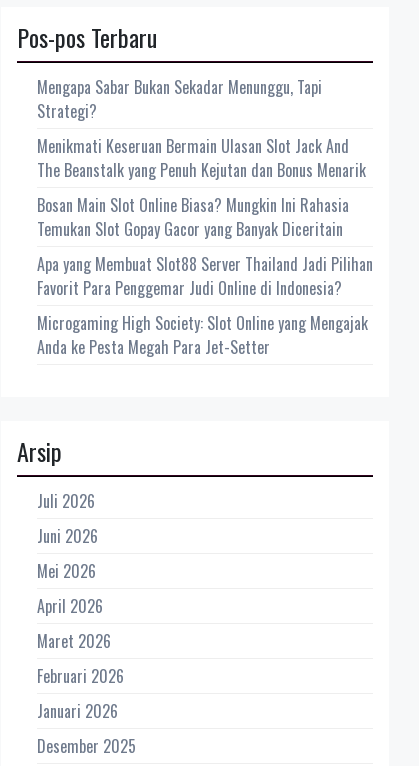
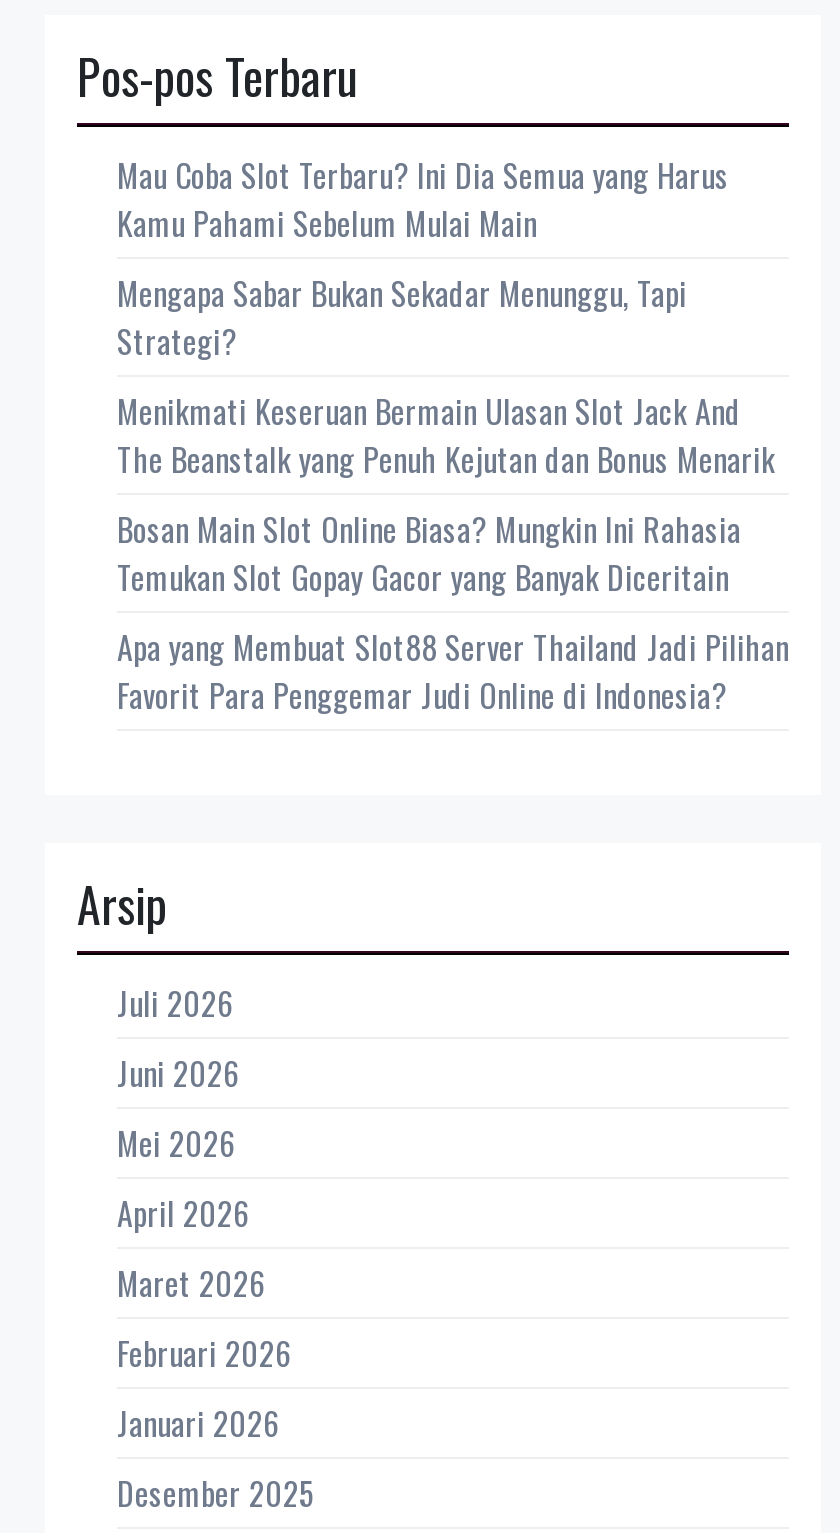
+ Mau Coba Slot Terbaru? Ini Dia Semua yang Harus
+ Kamu Pahami Sebelum Mulai Main

moved down: Mengapa Sabar Bukan Sekadar Menunggu, Tapi | Strategi? | Menikmati Keseruan Bermain Ulasan Slot Jack And | The Beanstalk yang Penuh Kejutan dan Bonus Menarik | Bosan Main Slot Online Biasa? Mungkin Ini Rahasia | Temukan Slot Gopay Gacor yang Banyak Diceritain | Apa yang Membuat Slot88 Server Thailand Jadi Pilihan | Favorit Para Penggemar Judi Online di Indonesia?

- Microgaming High Society: Slot Online yang Mengajak
- Anda ke Pesta Megah Para Jet-Setter
